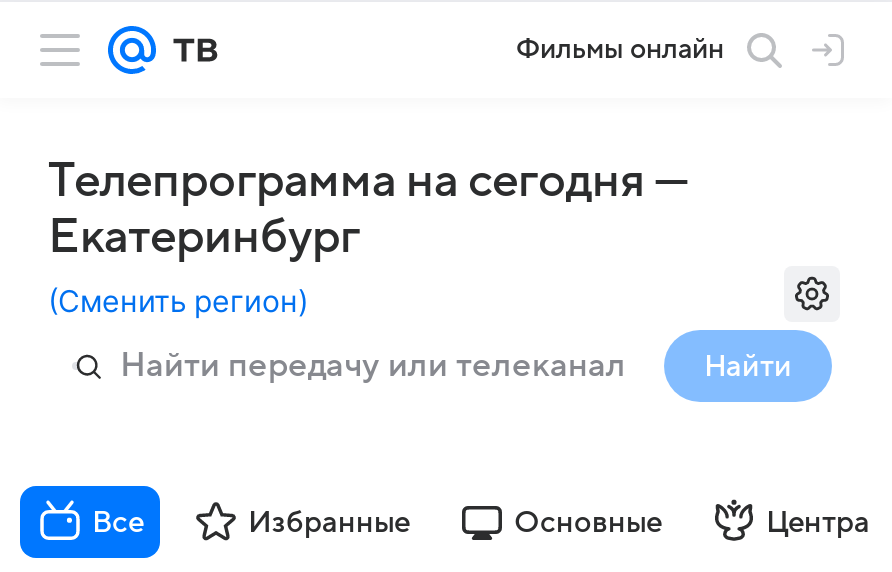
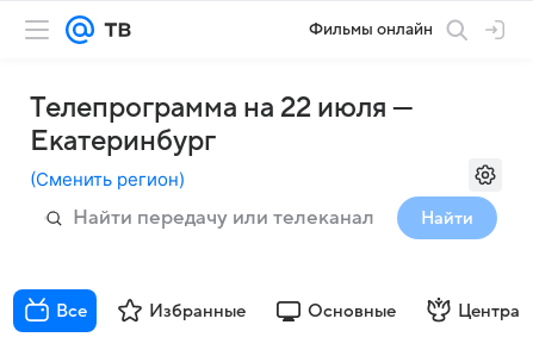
- Телепрограмма на сегодня —
+ Телепрограмма на 22 июля —
